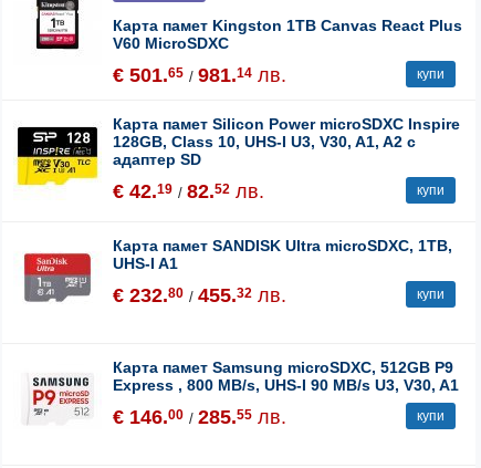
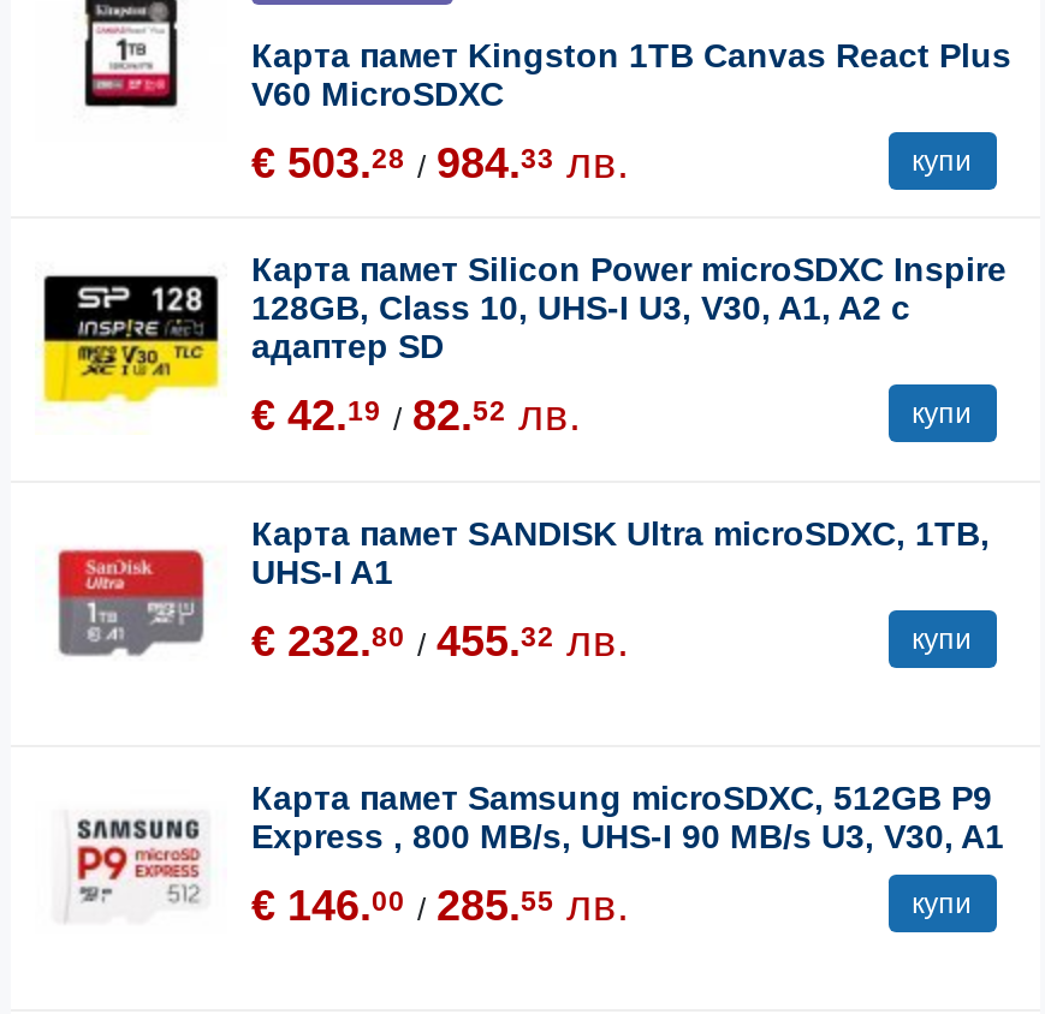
- € 501.65 / 981.14 лв.
+ € 503.28 / 984.33 лв.
